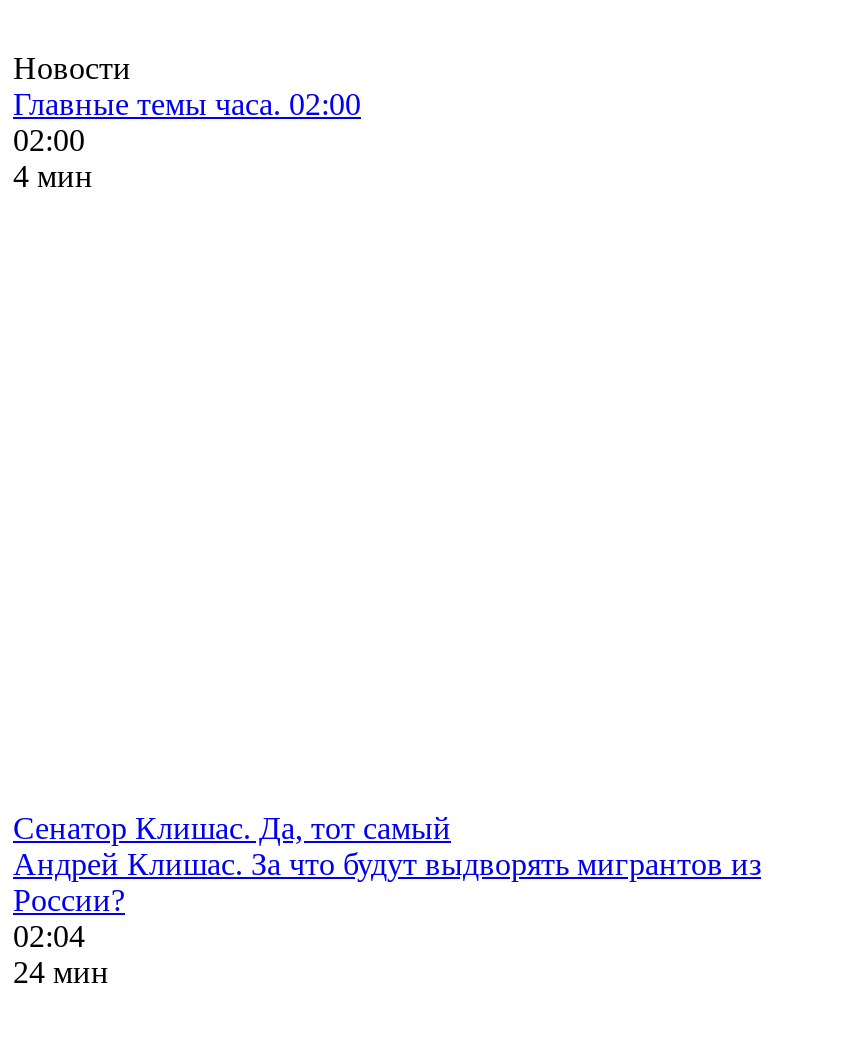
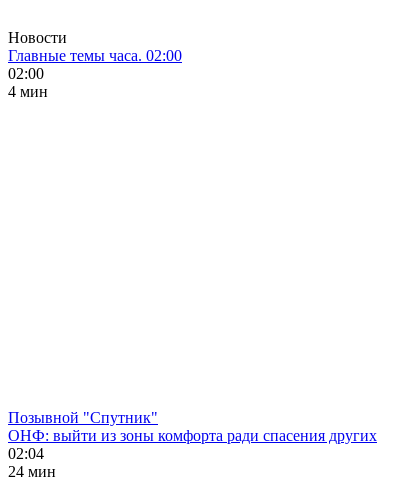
- Сенатор Клишас. Да, тот самый
- Андрей Клишас. За что будут выдворять мигрантов из
- России?
+ Позывной "Спутник"
+ ОНФ: выйти из зоны комфорта ради спасения других
